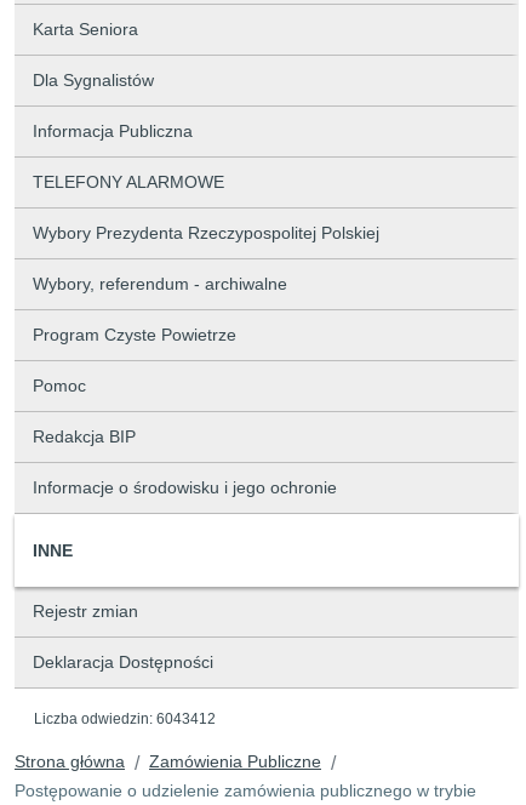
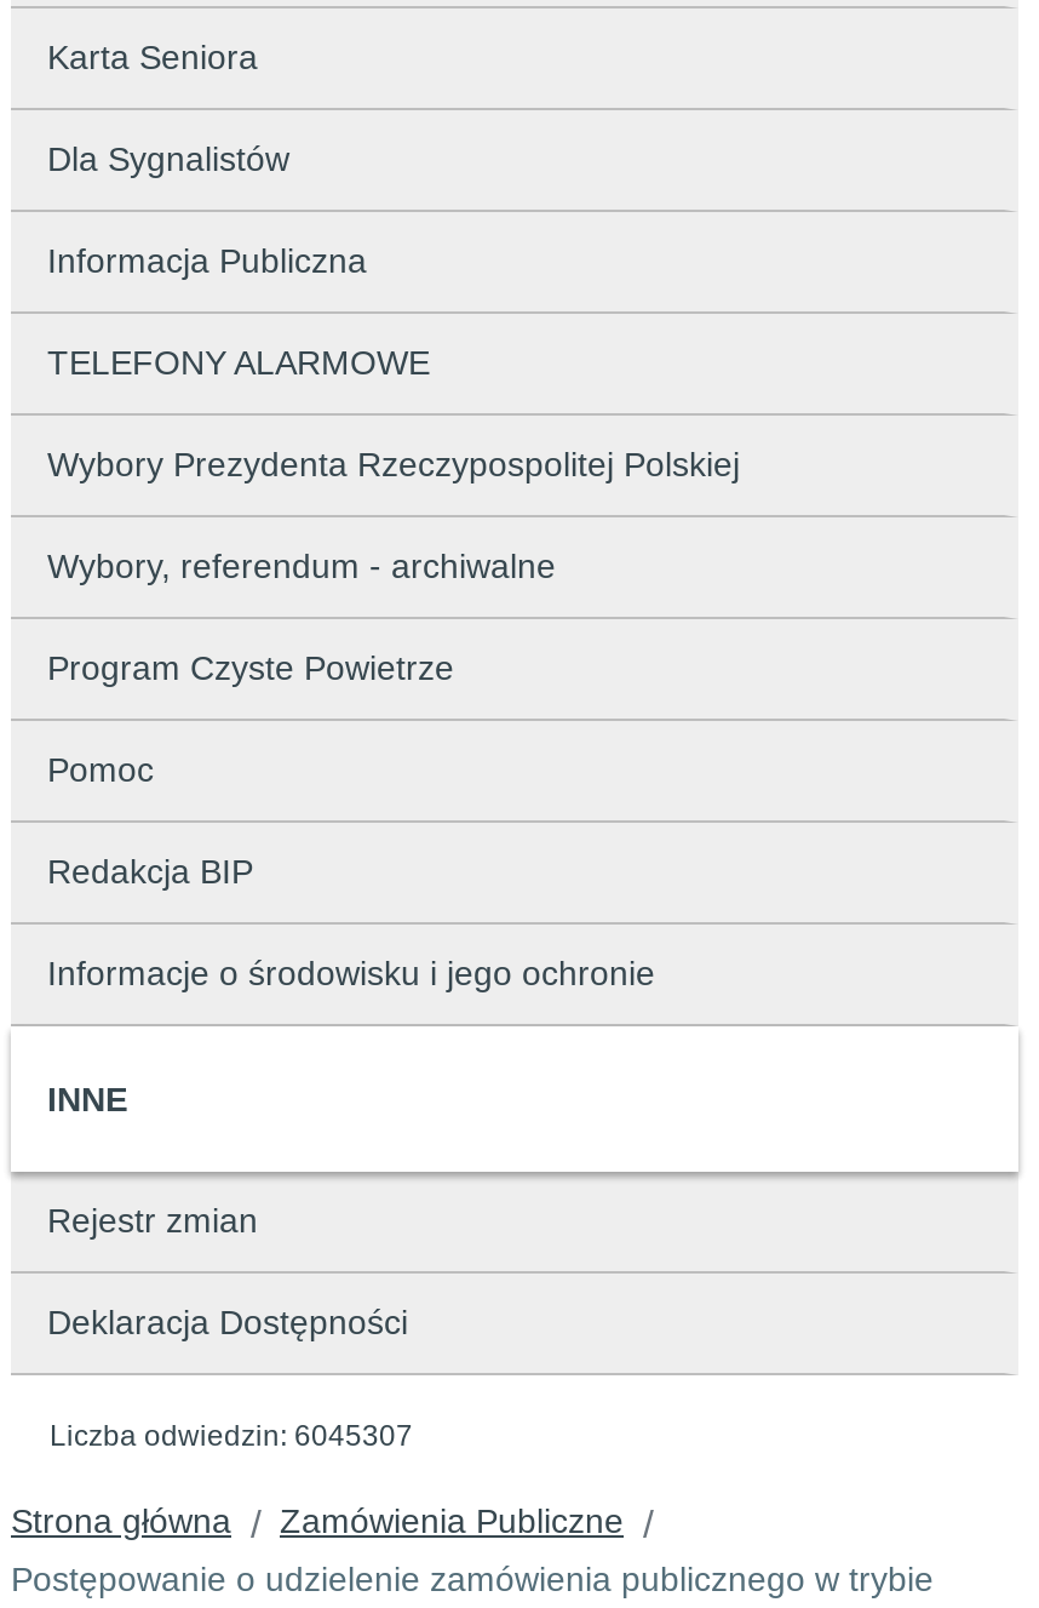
- Liczba odwiedzin: 6043412
+ Liczba odwiedzin: 6045307
